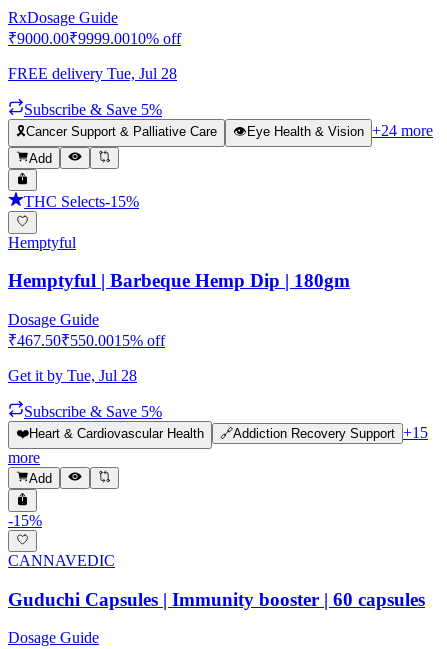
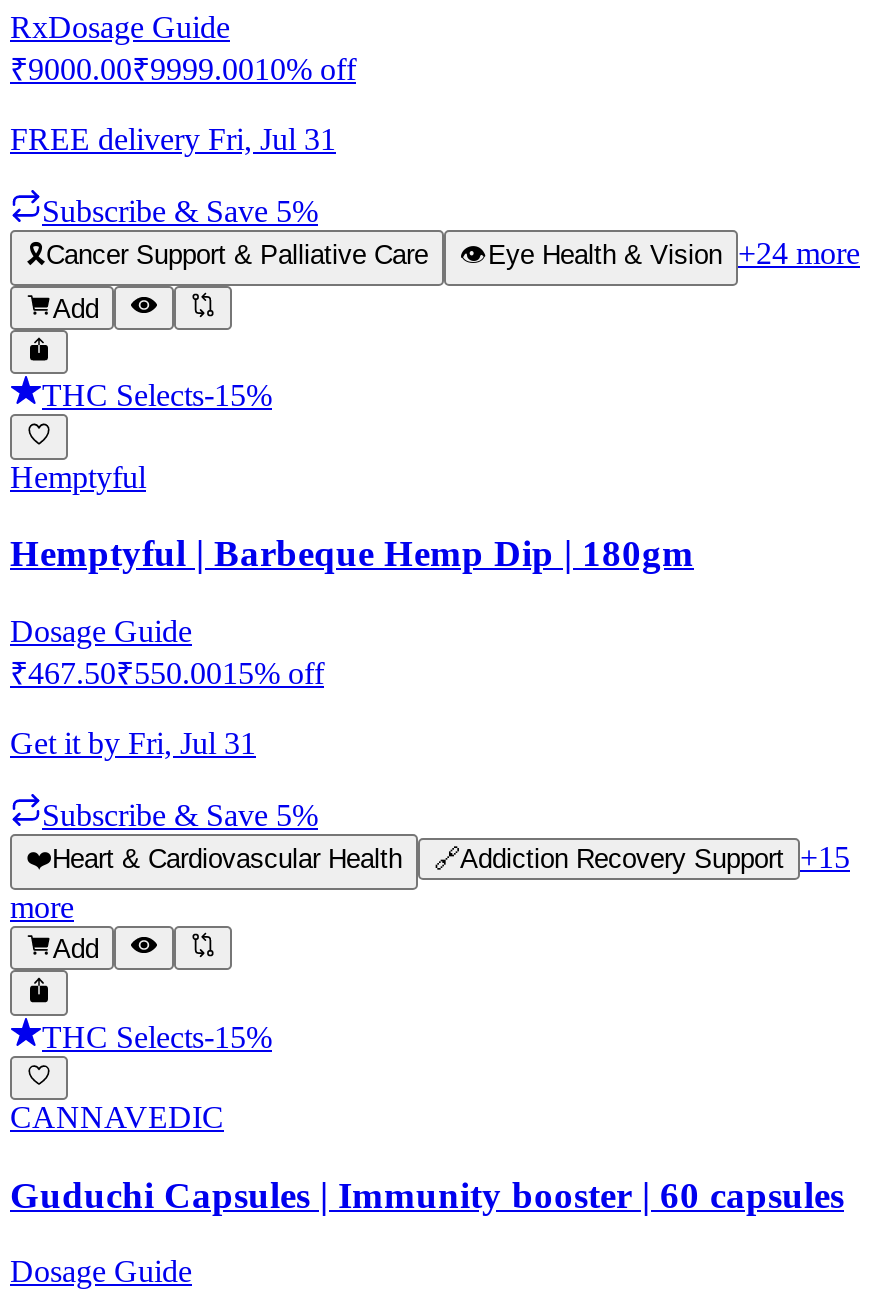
- FREE delivery Tue, Jul 28
+ FREE delivery Fri, Jul 31

- Get it by Tue, Jul 28
+ Get it by Fri, Jul 31

- -15%
+ THC Selects-15%
